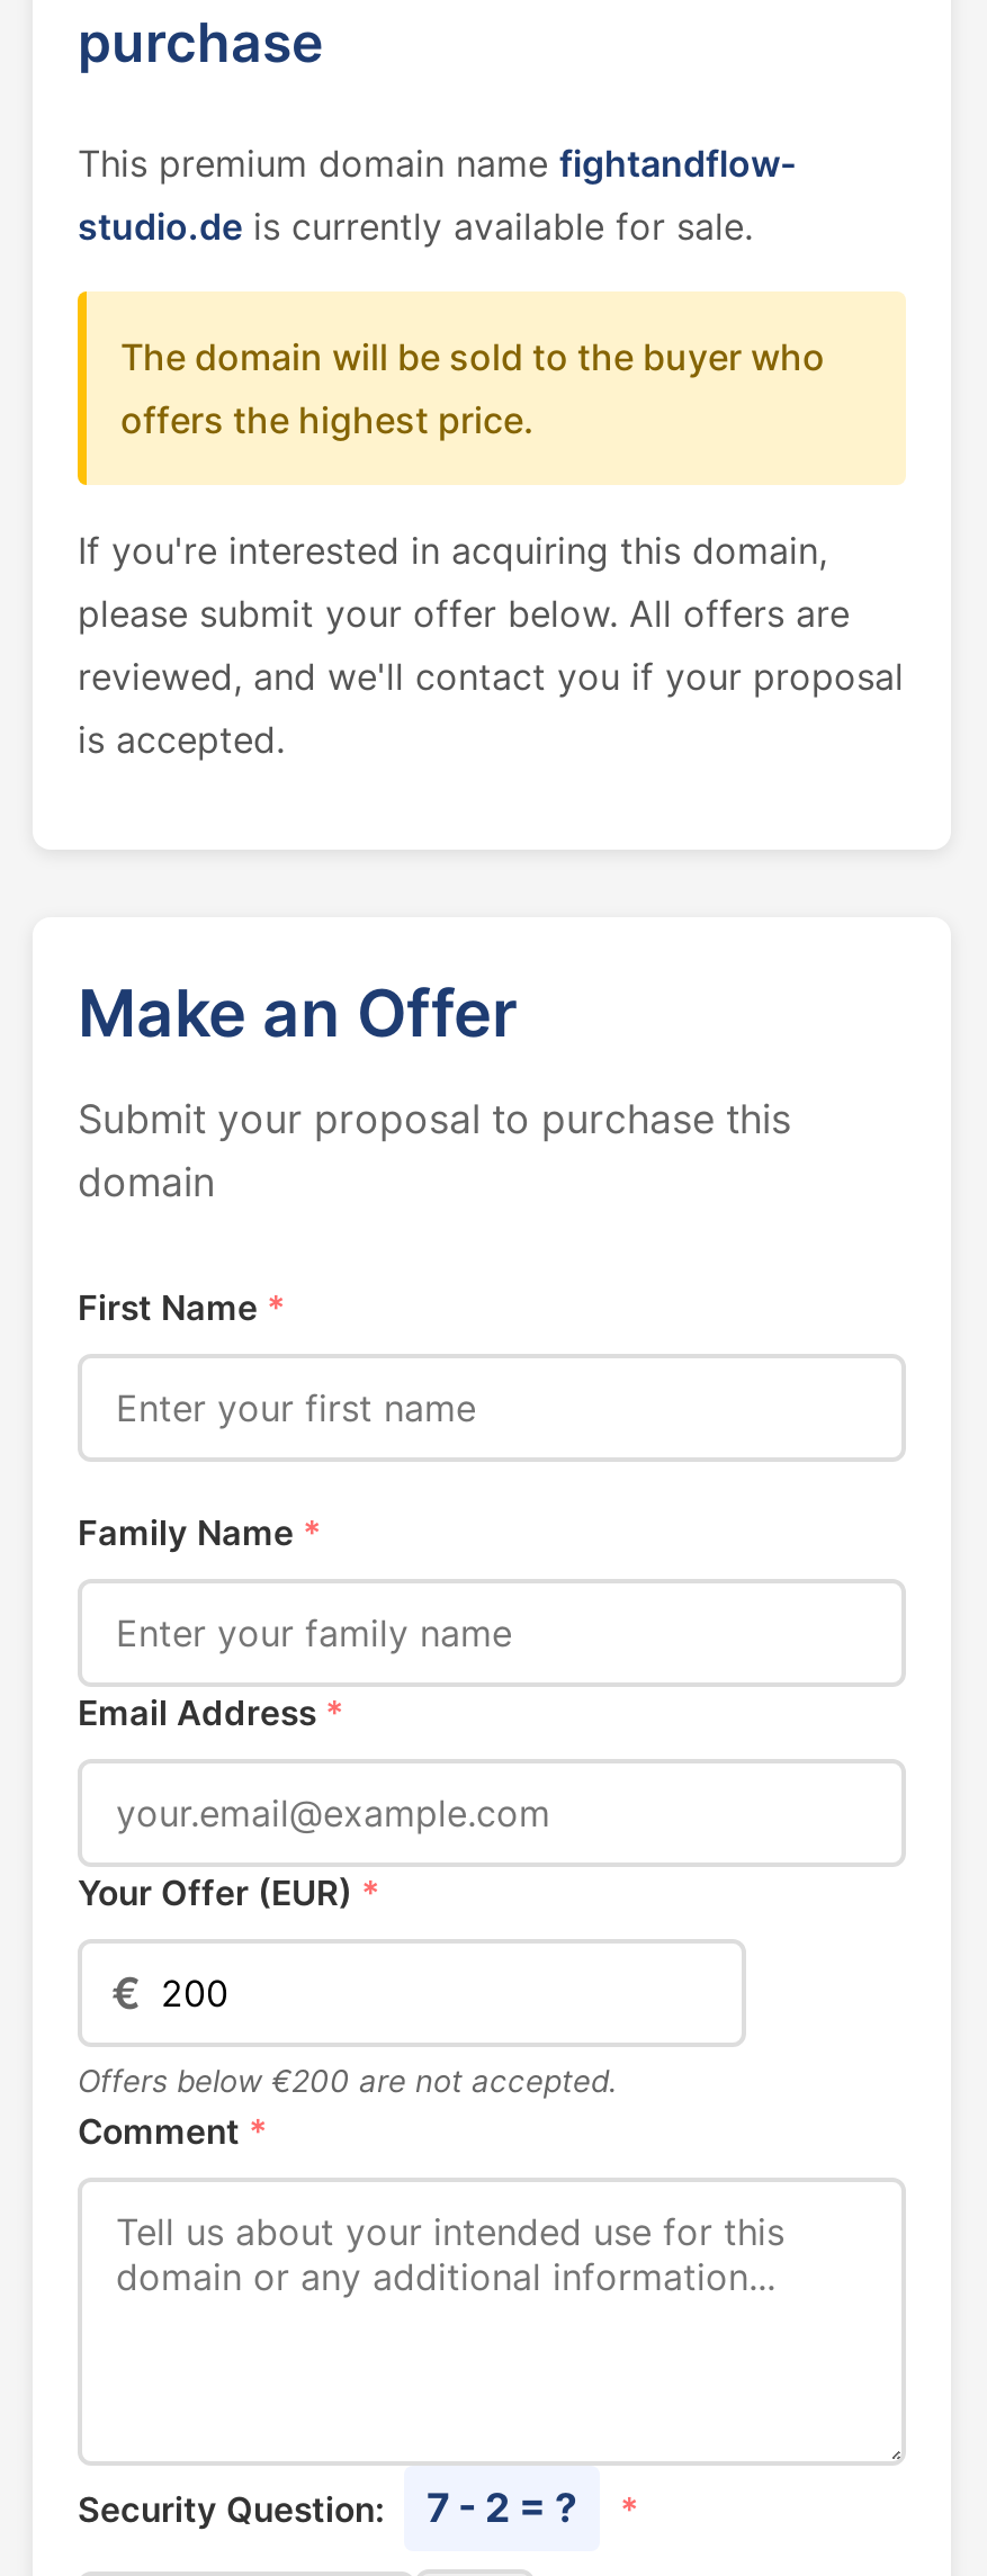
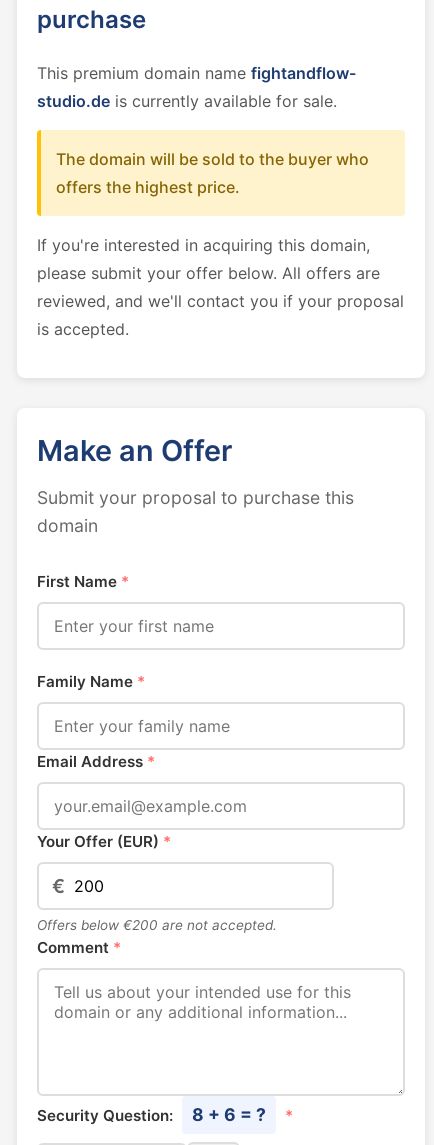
- 7 - 2 = ?
+ 8 + 6 = ?
